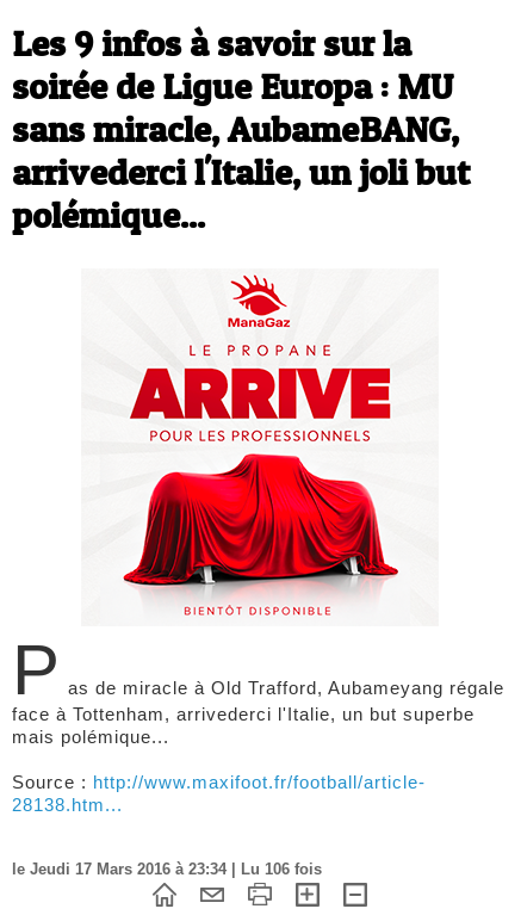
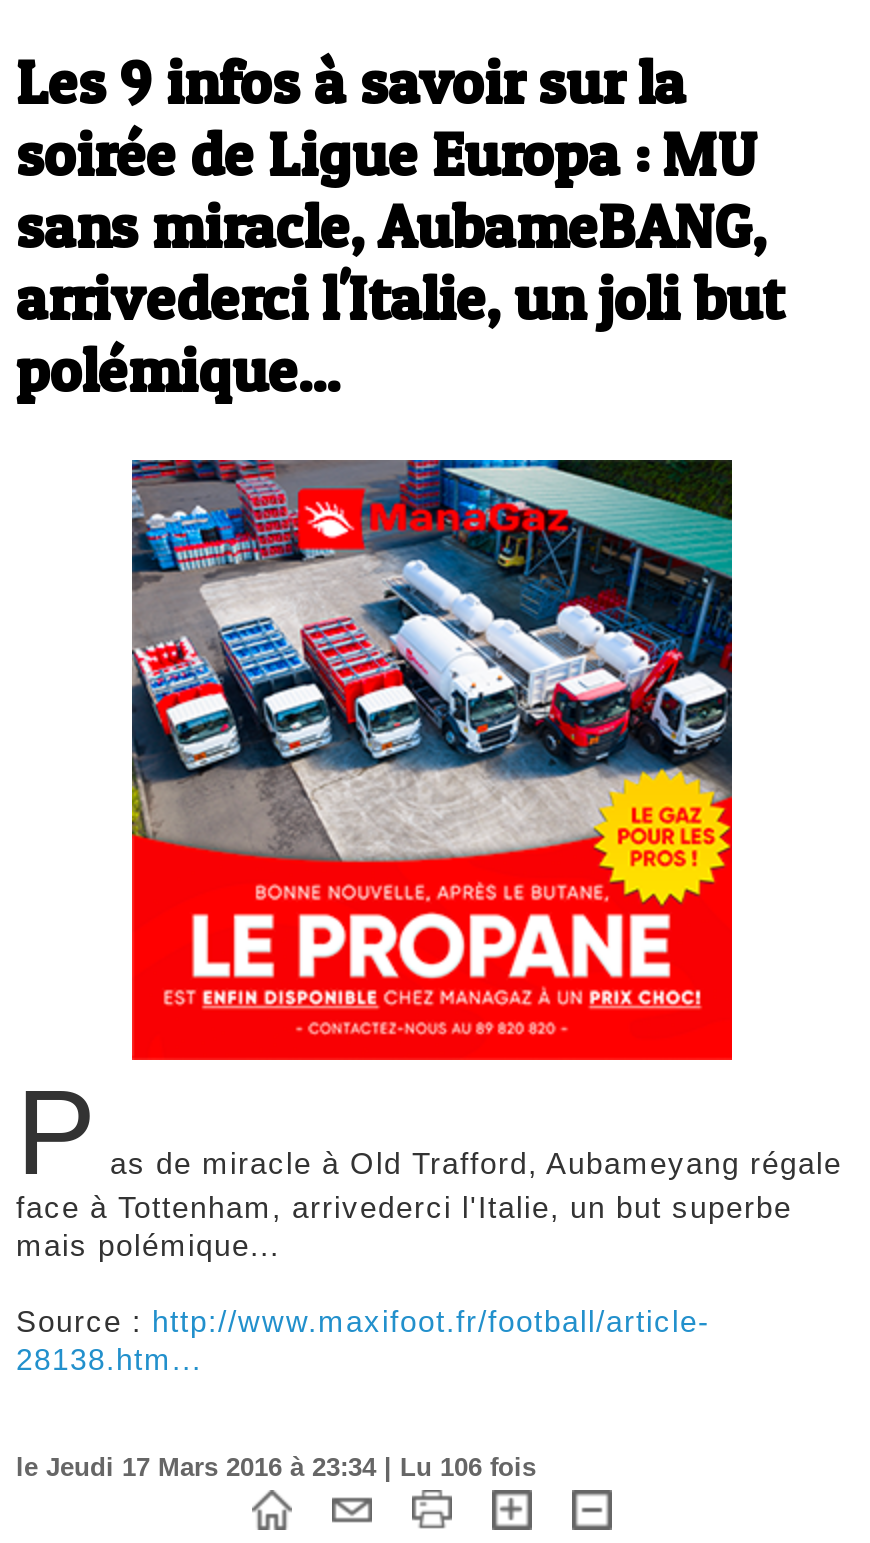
- [image]
+ [image]
